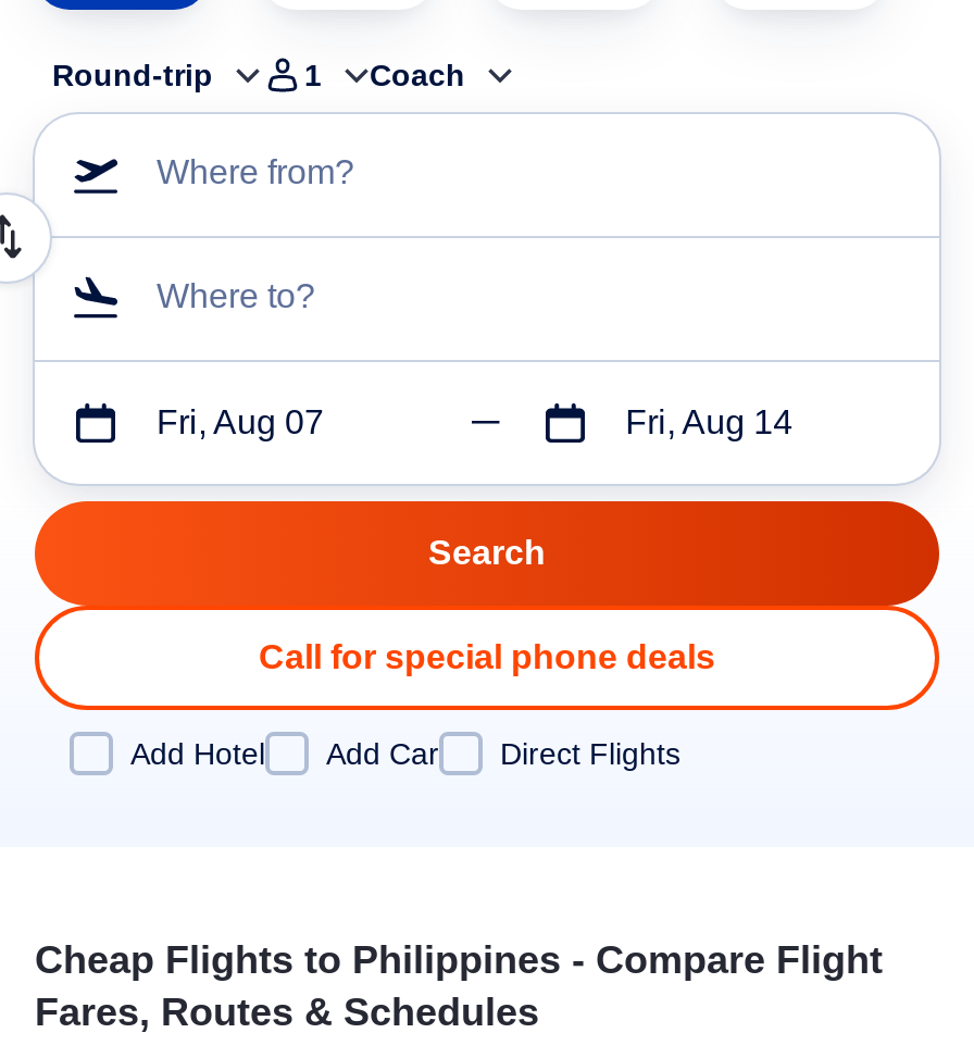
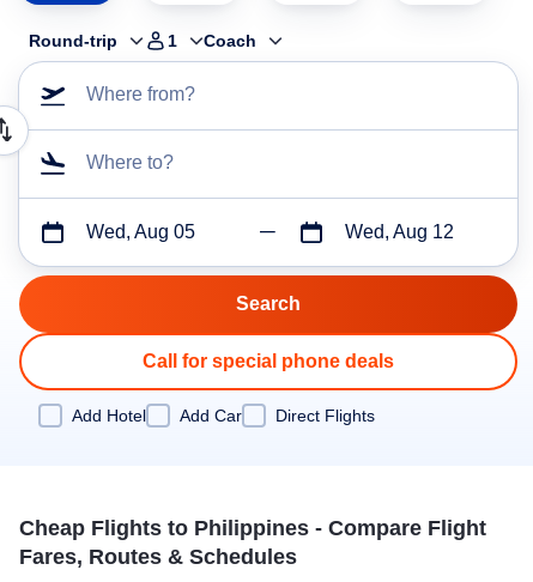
- Fri, Aug 07
+ Wed, Aug 05

- Fri, Aug 14
+ Wed, Aug 12
